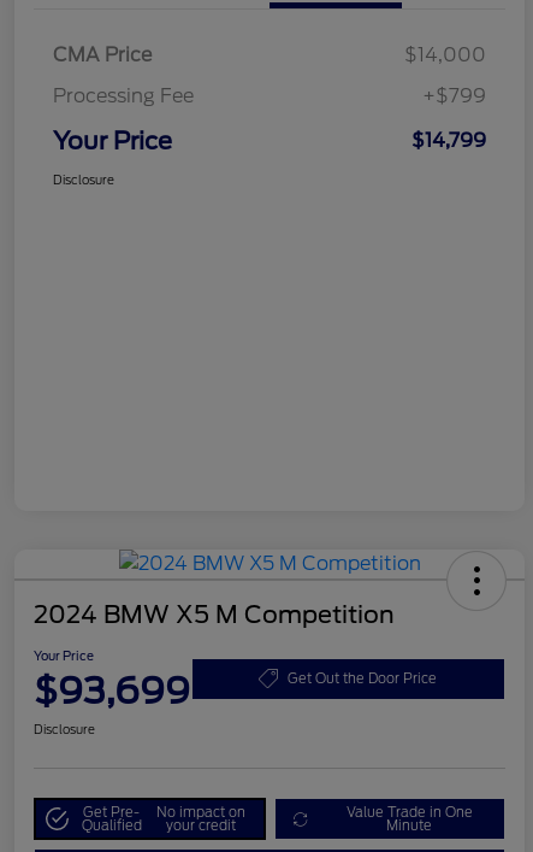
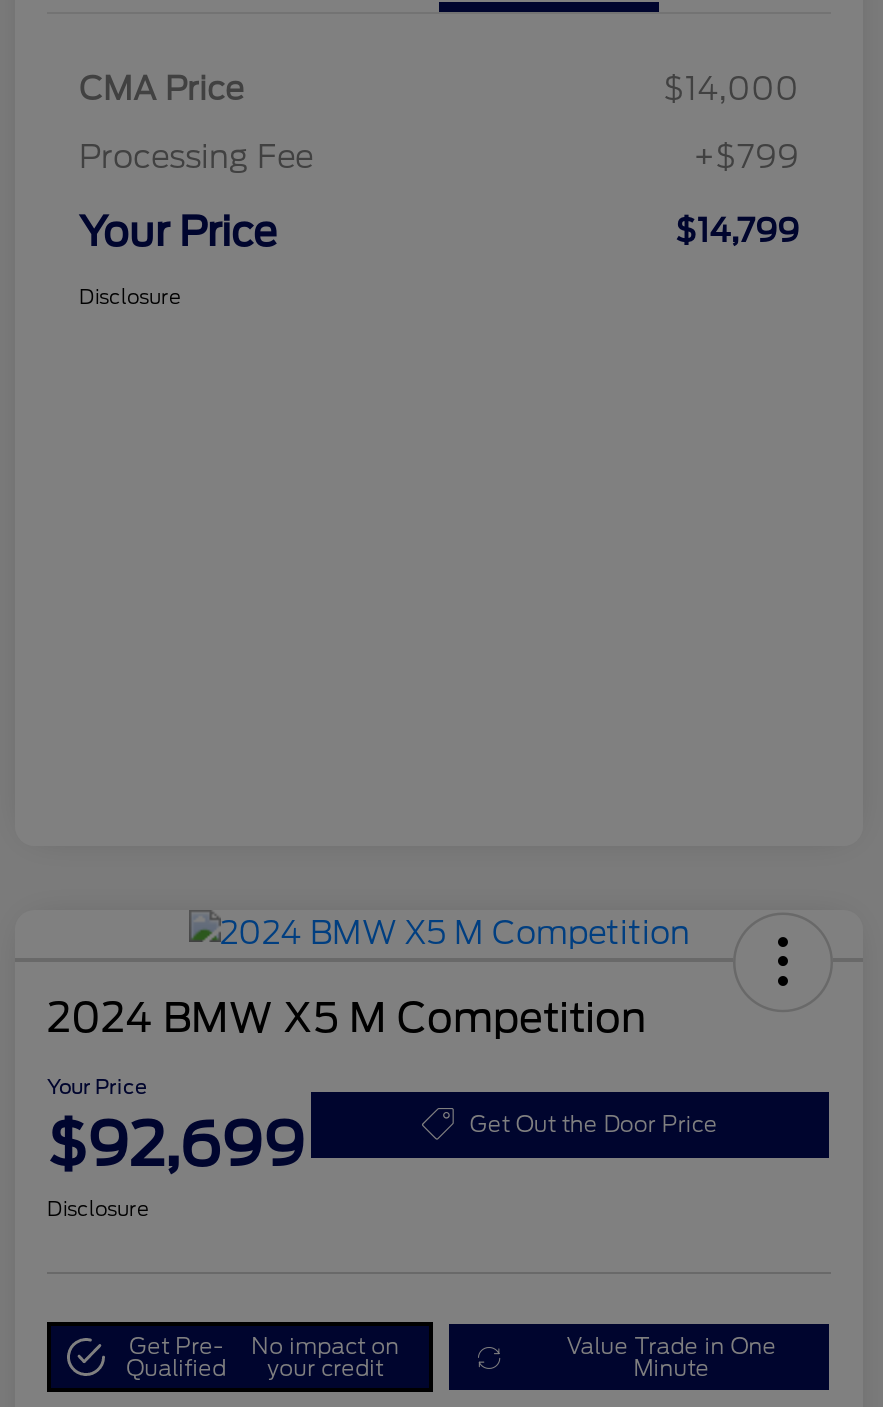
- $93,699
+ $92,699
